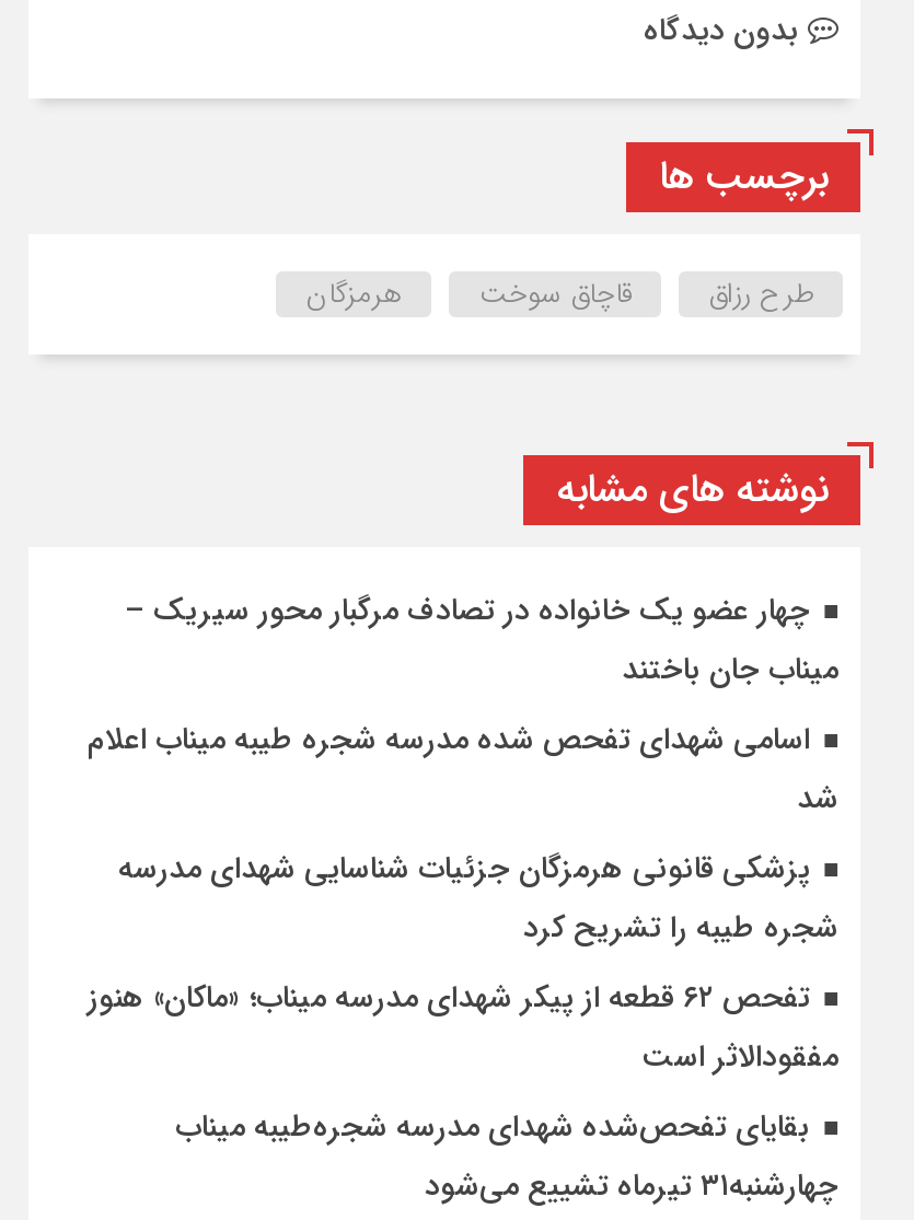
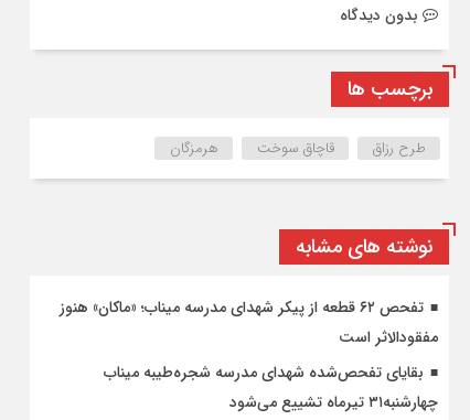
- چهار عضو یک خانواده در تصادف مرگبار محور سیریک –
- میناب جان باختند
- اسامی شهدای تفحص شده مدرسه شجره طیبه میناب اعلام
- شد
- پزشکی قانونی هرمزگان جزئیات شناسایی شهدای مدرسه
- شجره طیبه را تشریح کرد
